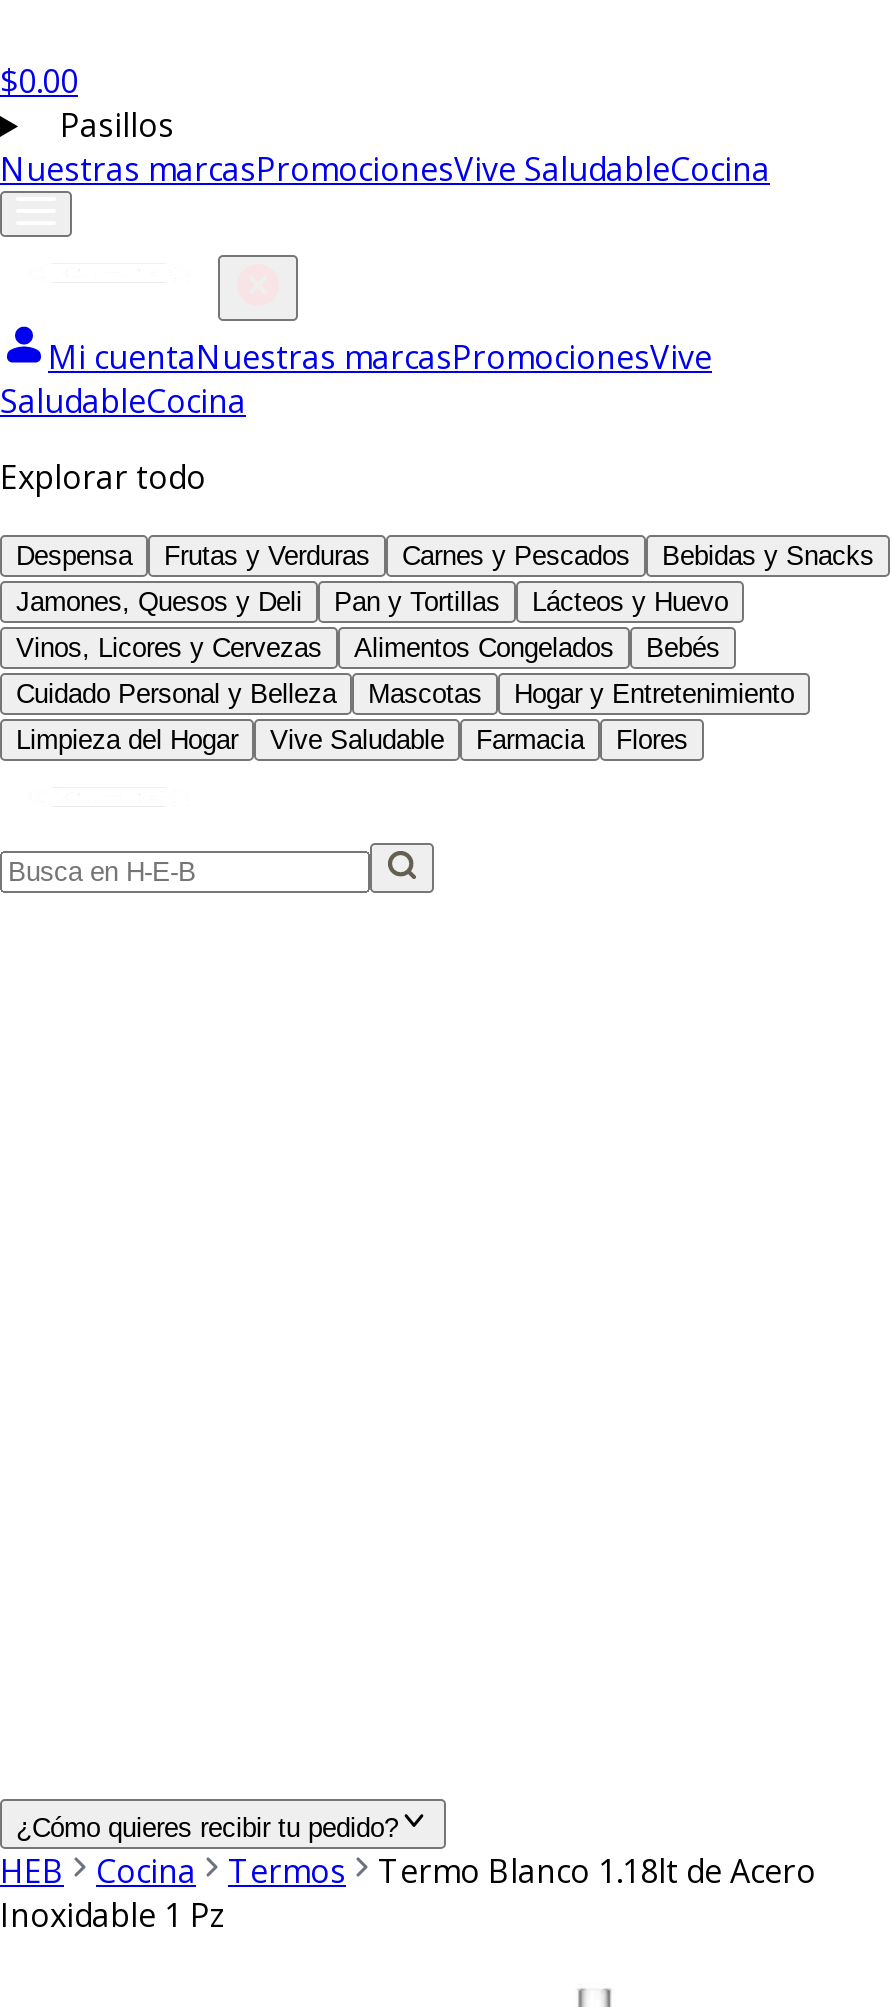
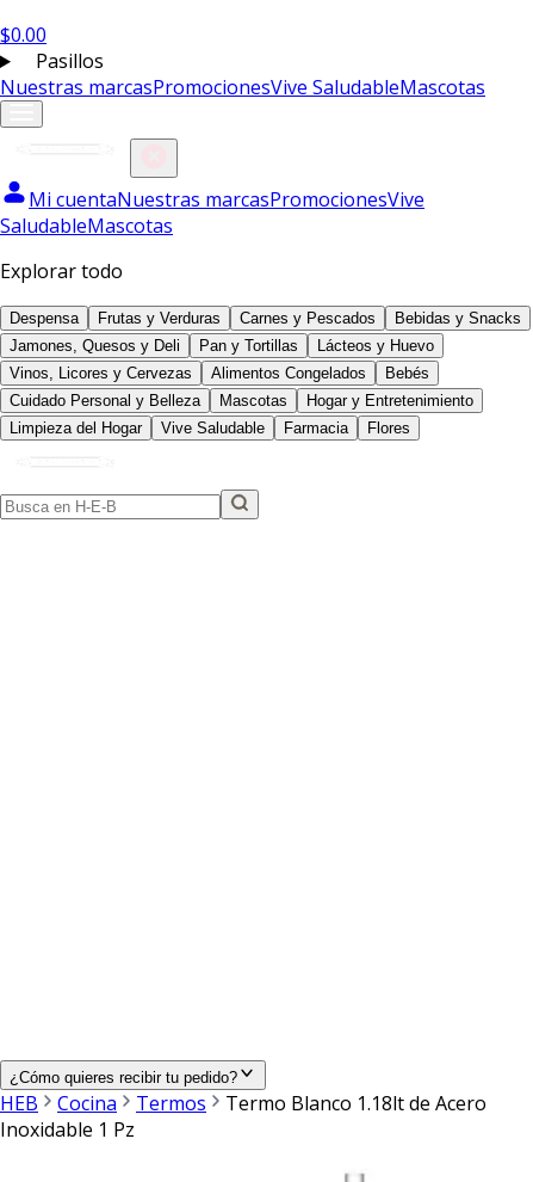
- Nuestras marcasPromocionesVive SaludableCocina
+ Nuestras marcasPromocionesVive SaludableMascotas

- SaludableCocina
+ SaludableMascotas
